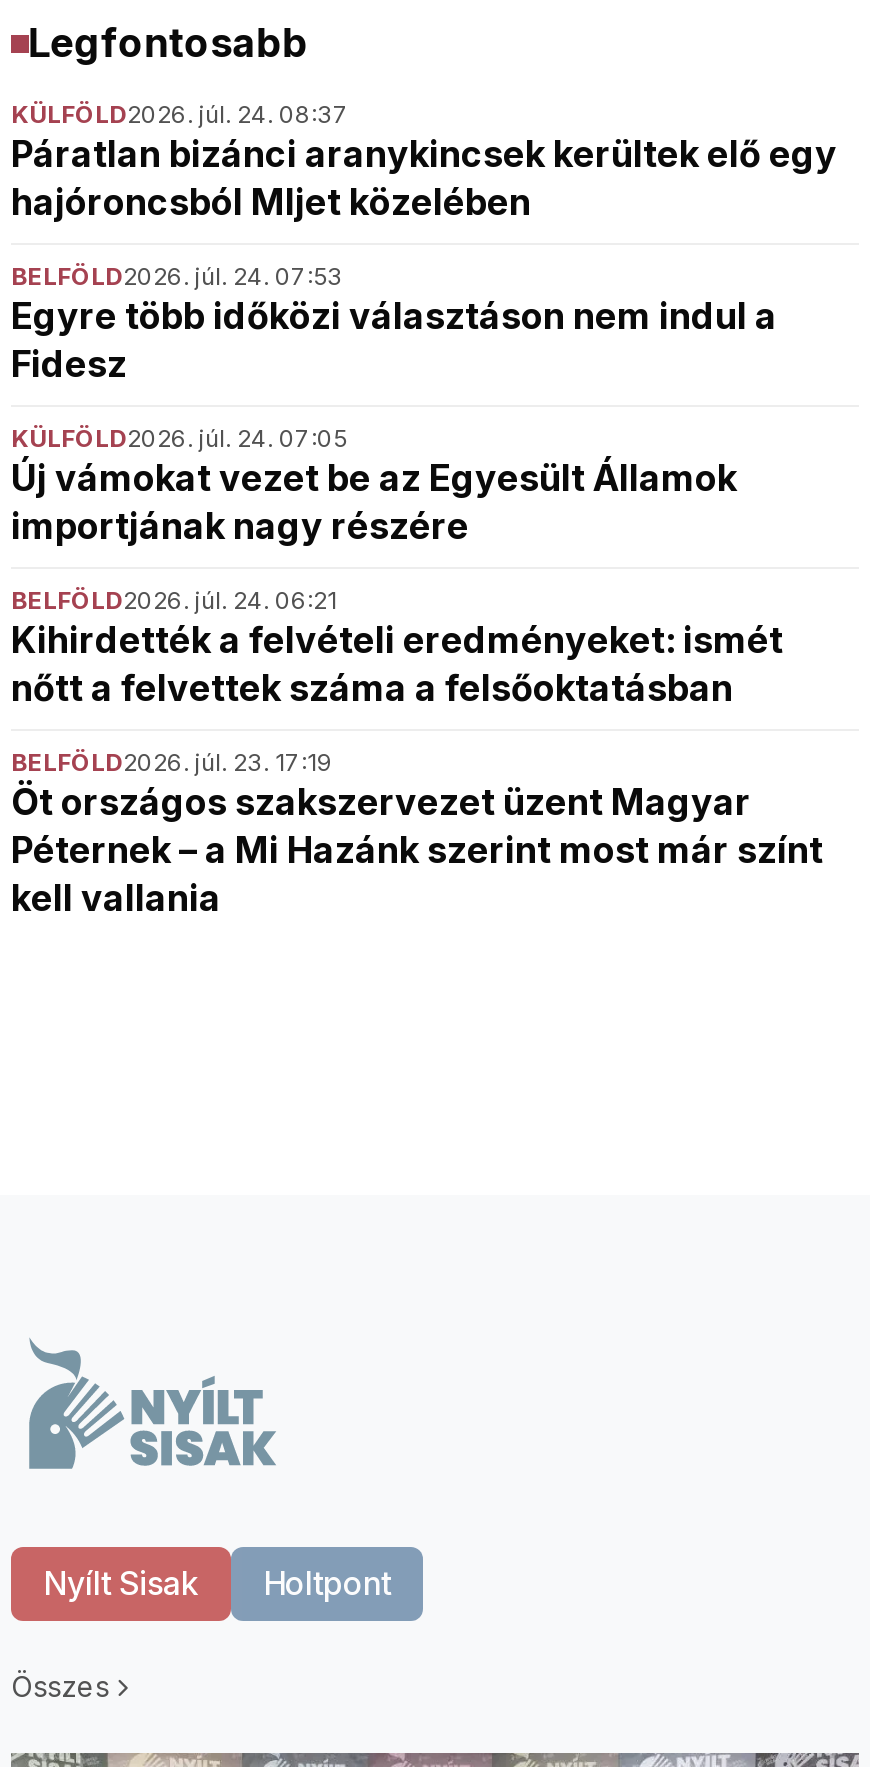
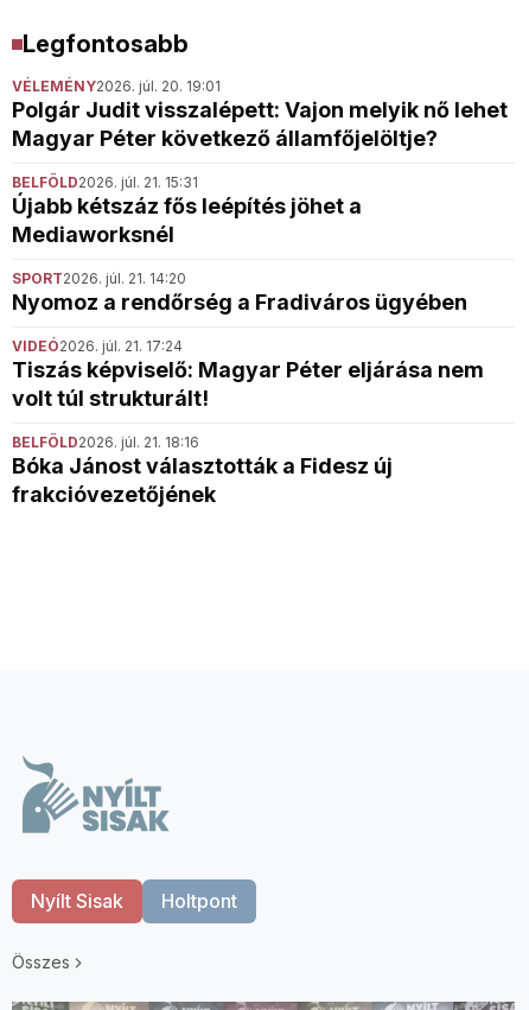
- KÜLFÖLD2026. júl. 24. 08:37
- Páratlan bizánci aranykincsek kerültek elő egy
- hajóroncsból Mljet közelében
+ VÉLEMÉNY2026. júl. 20. 19:01
+ Polgár Judit visszalépett: Vajon melyik nő lehet
+ Magyar Péter következő államfőjelöltje?

- BELFÖLD2026. júl. 24. 07:53
- Egyre több időközi választáson nem indul a
- Fidesz
+ BELFÖLD2026. júl. 21. 15:31
+ Újabb kétszáz fős leépítés jöhet a
+ Mediaworksnél

- KÜLFÖLD2026. júl. 24. 07:05
- Új vámokat vezet be az Egyesült Államok
- importjának nagy részére
+ SPORT2026. júl. 21. 14:20
+ Nyomoz a rendőrség a Fradiváros ügyében

- BELFÖLD2026. júl. 24. 06:21
- Kihirdették a felvételi eredményeket: ismét
- nőtt a felvettek száma a felsőoktatásban
+ VIDEÓ2026. júl. 21. 17:24
+ Tiszás képviselő: Magyar Péter eljárása nem
+ volt túl strukturált!

- BELFÖLD2026. júl. 23. 17:19
- Öt országos szakszervezet üzent Magyar
- Péternek – a Mi Hazánk szerint most már színt
- kell vallania
+ BELFÖLD2026. júl. 21. 18:16
+ Bóka Jánost választották a Fidesz új
+ frakcióvezetőjének
